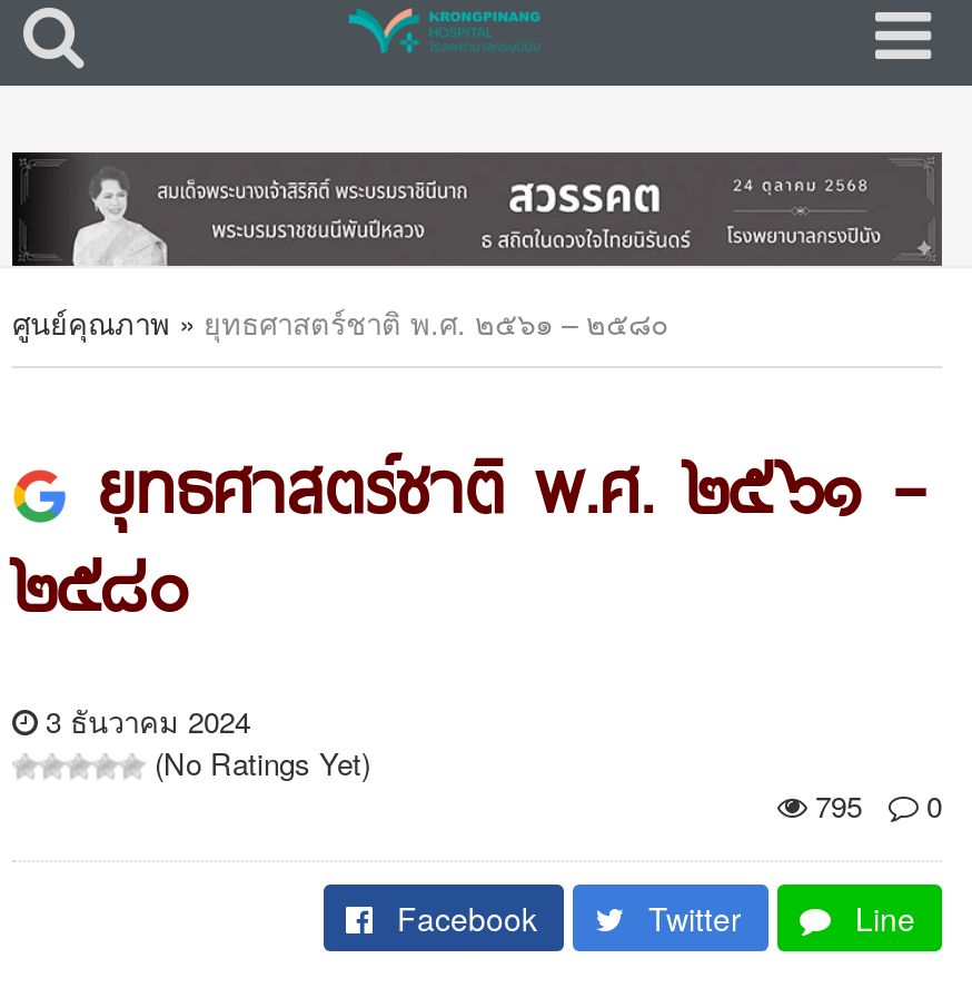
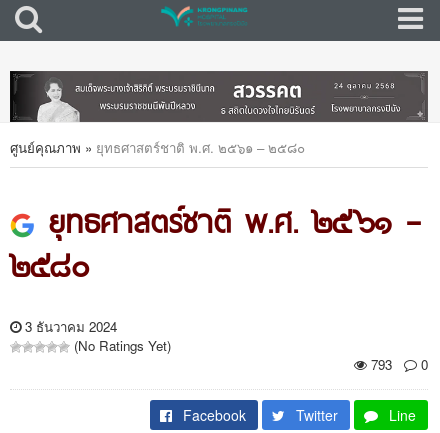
- 795 0
+ 793 0
